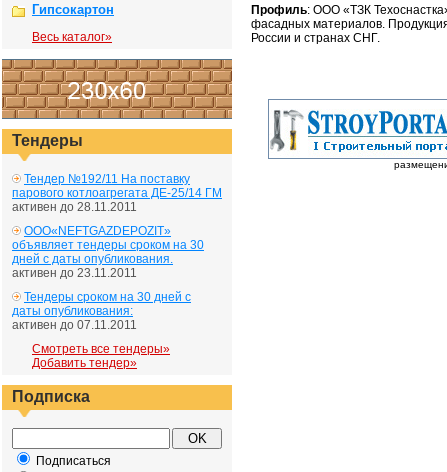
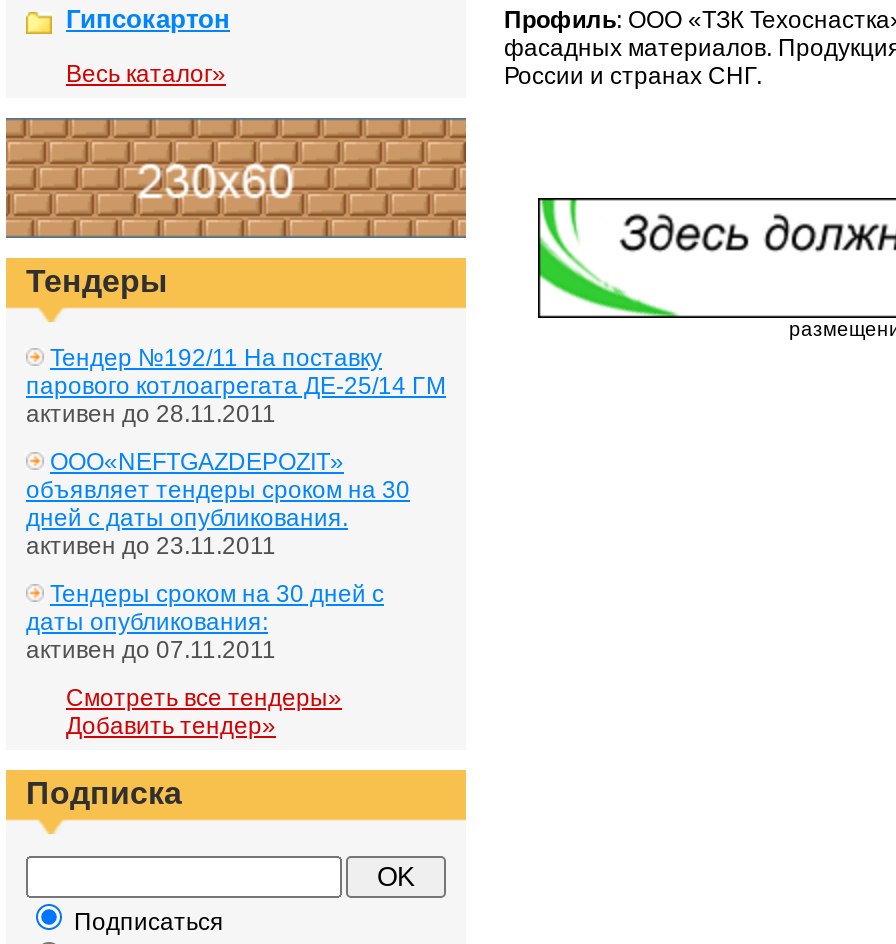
- [image]
+ [image]
